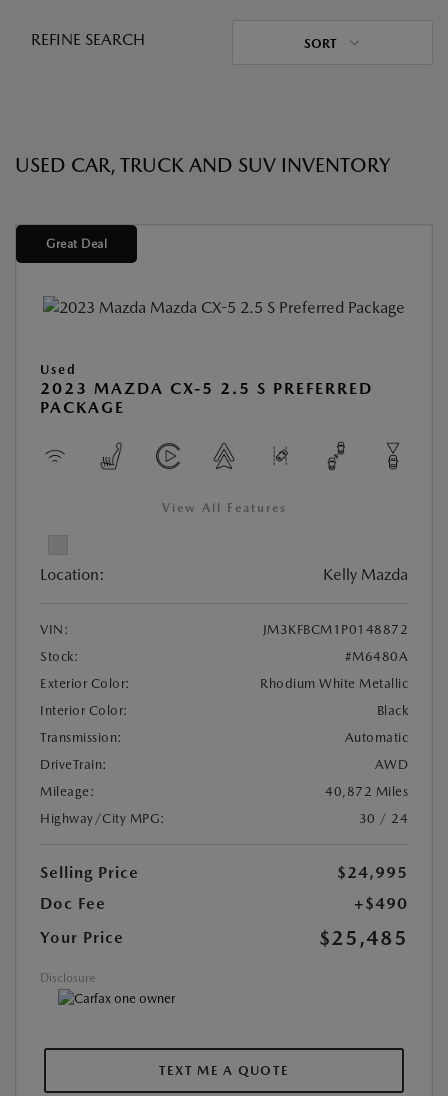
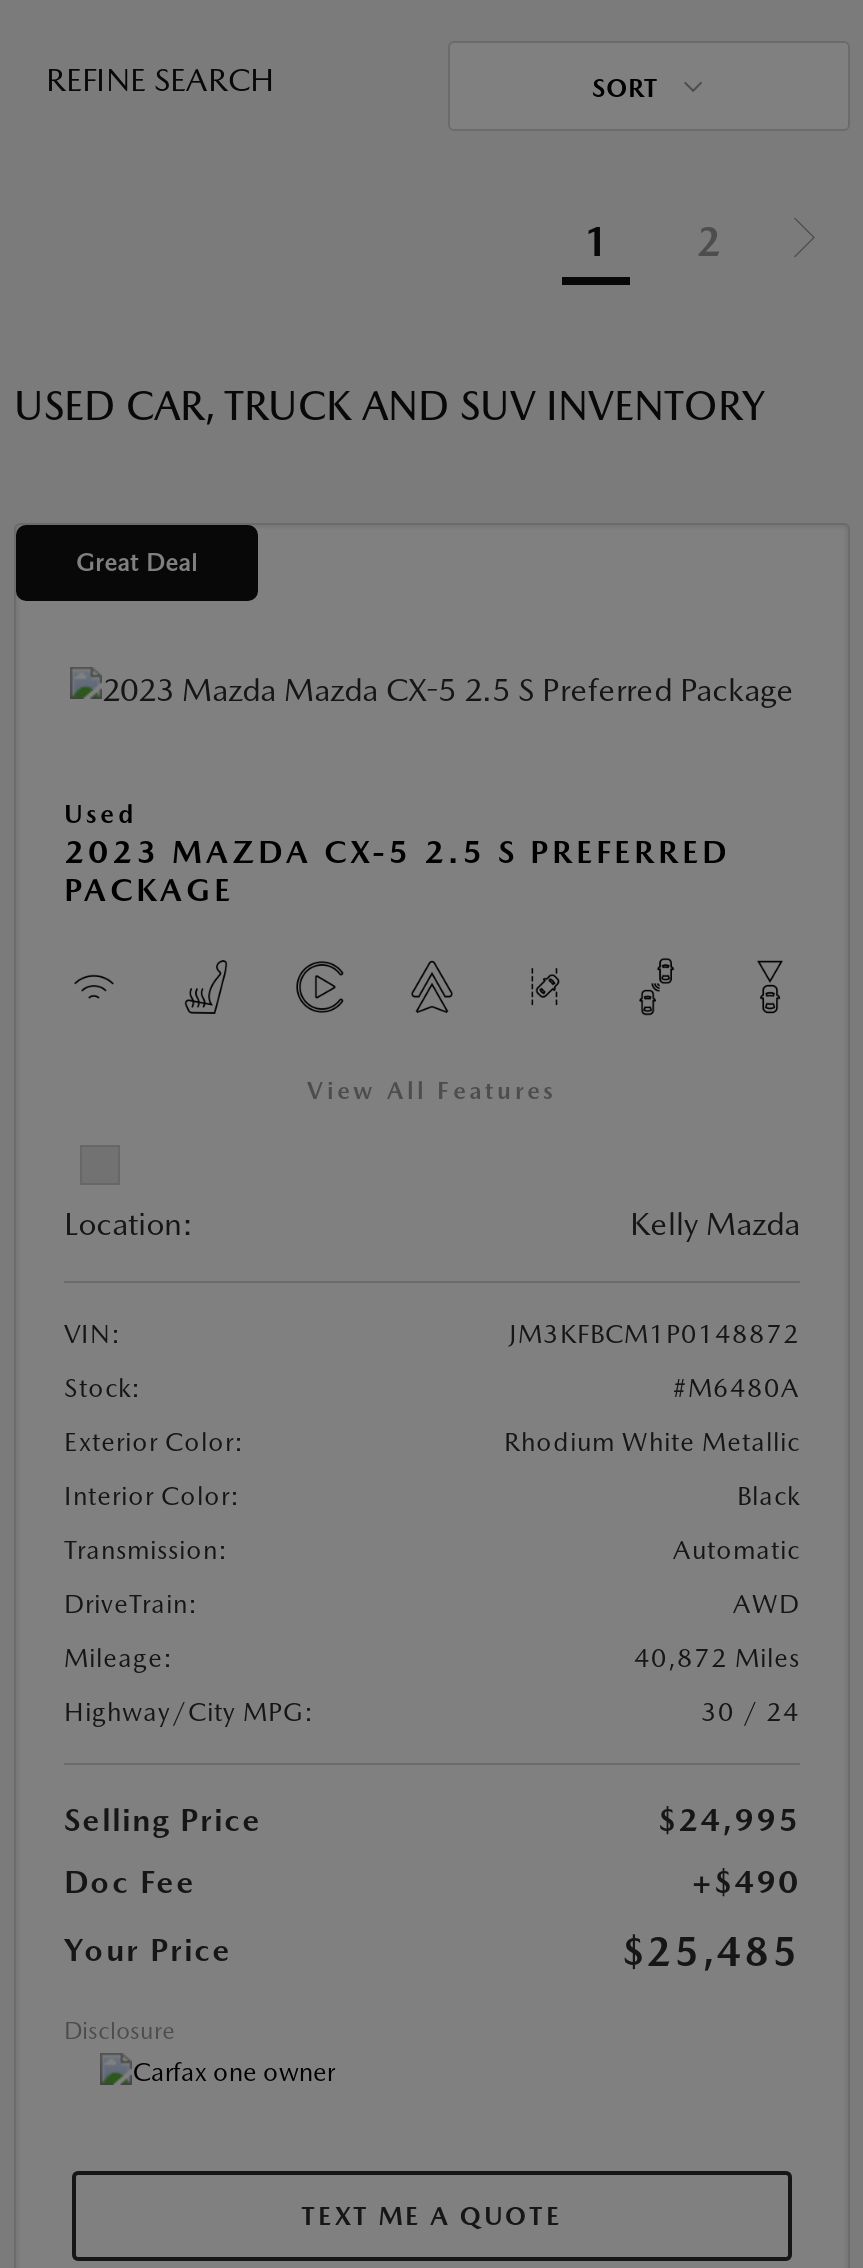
+ 1
+ 2
